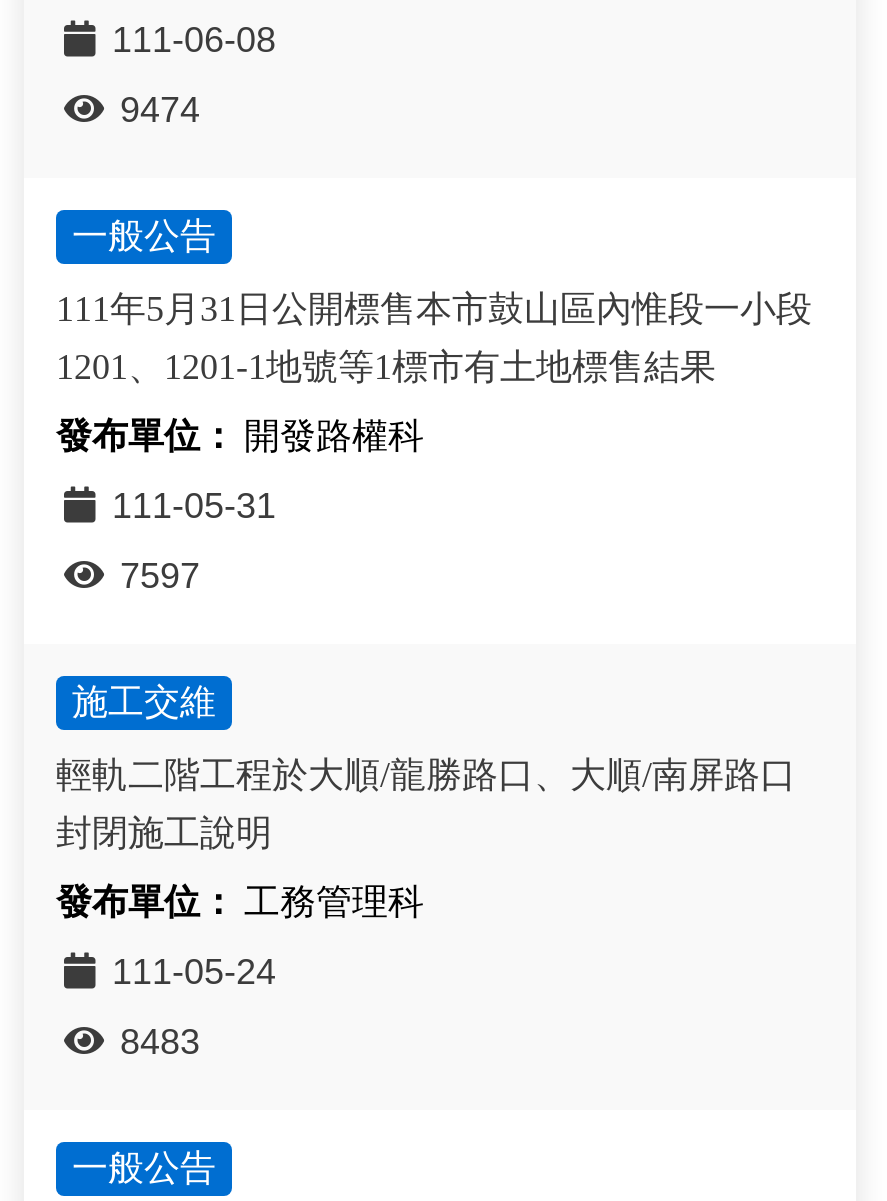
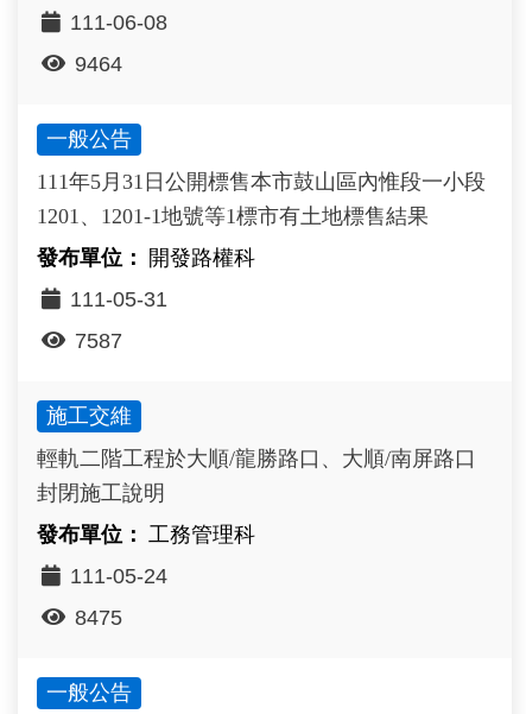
- 9474
+ 9464

- 7597
+ 7587

- 8483
+ 8475
